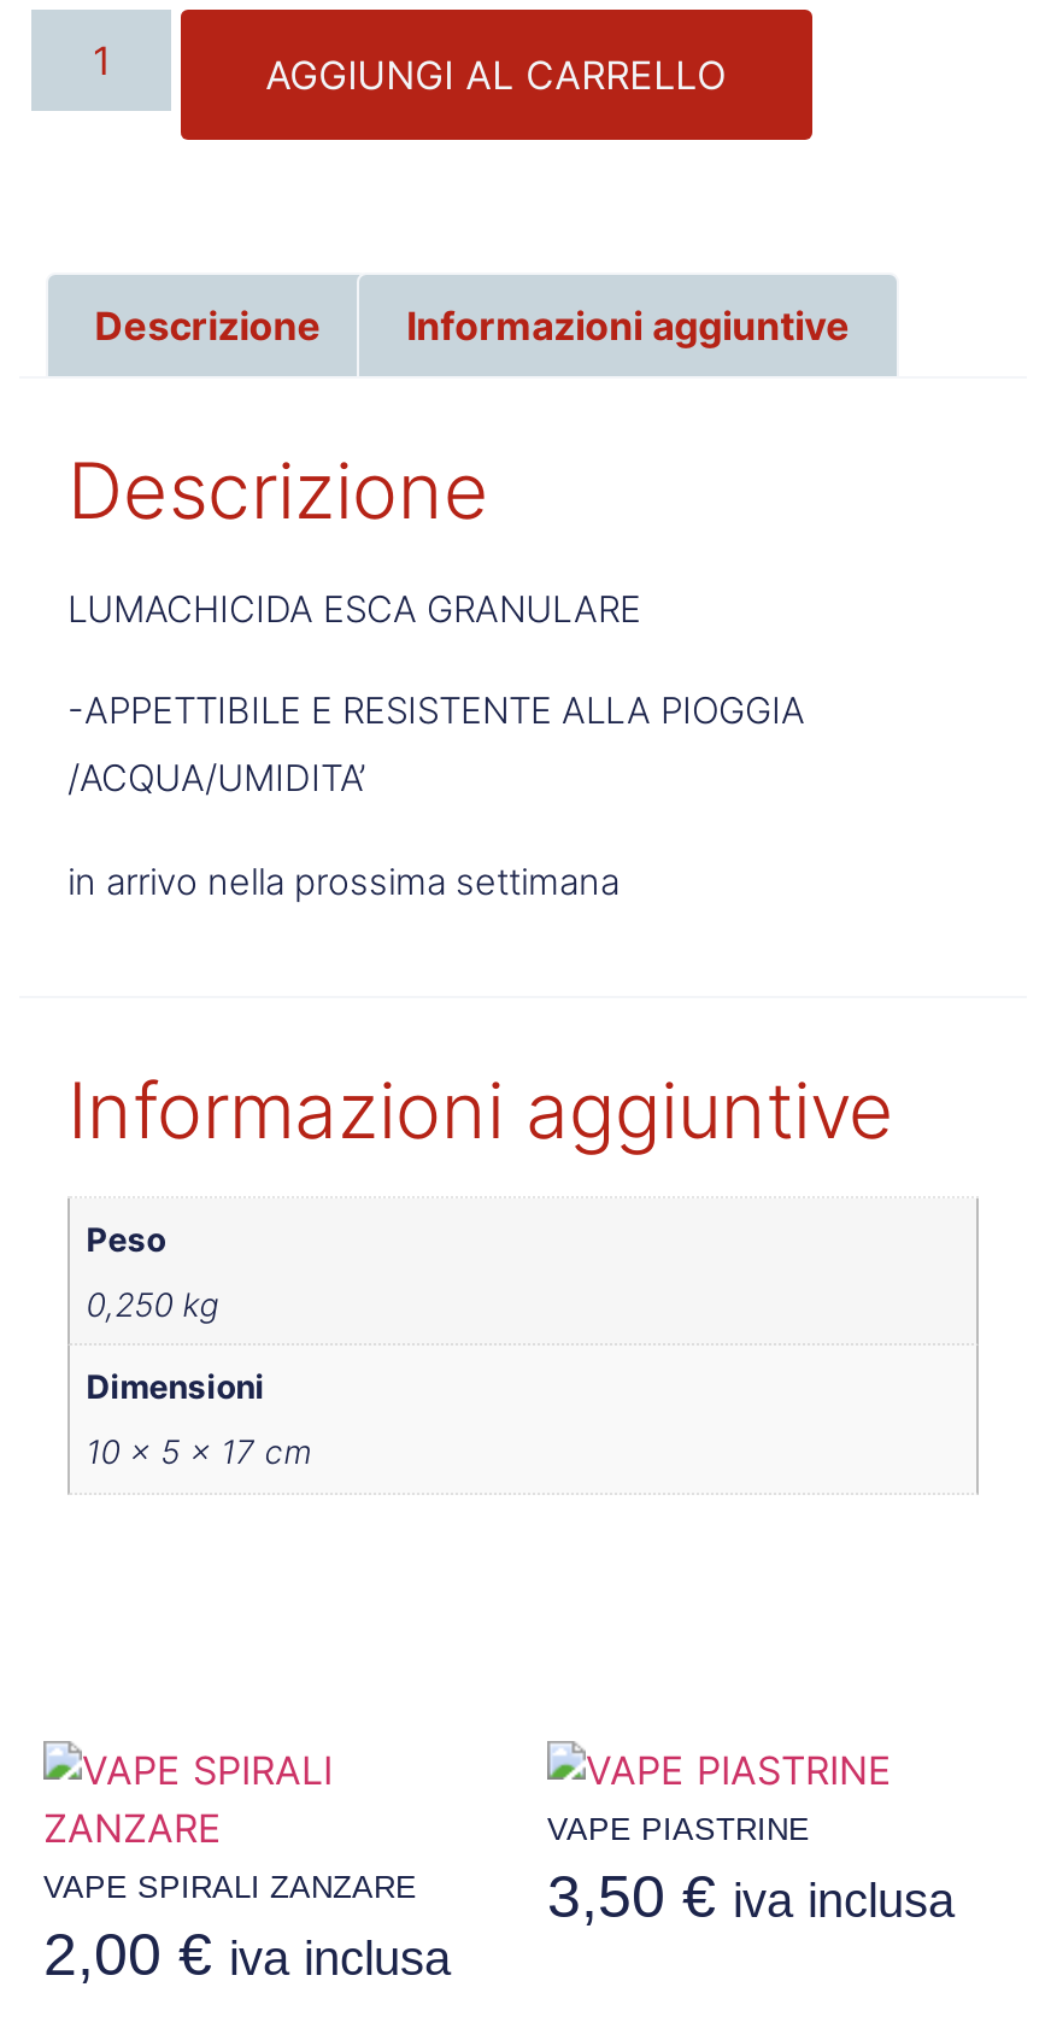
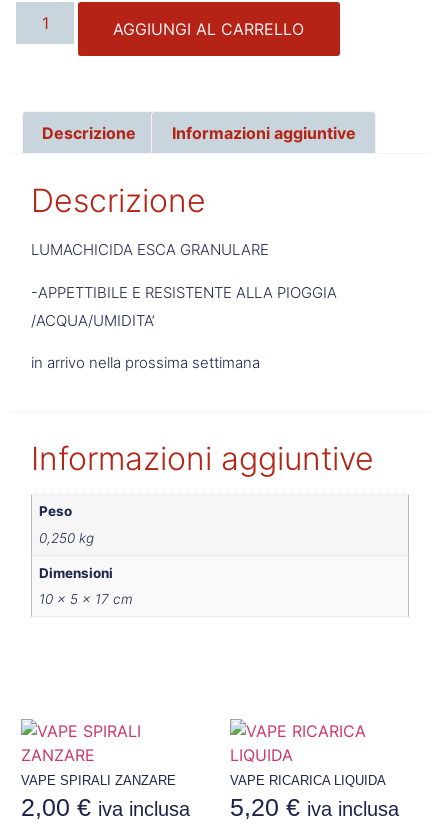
- VAPE PIASTRINE
- 3,50 € iva inclusa
+ VAPE RICARICA LIQUIDA
+ 5,20 € iva inclusa
